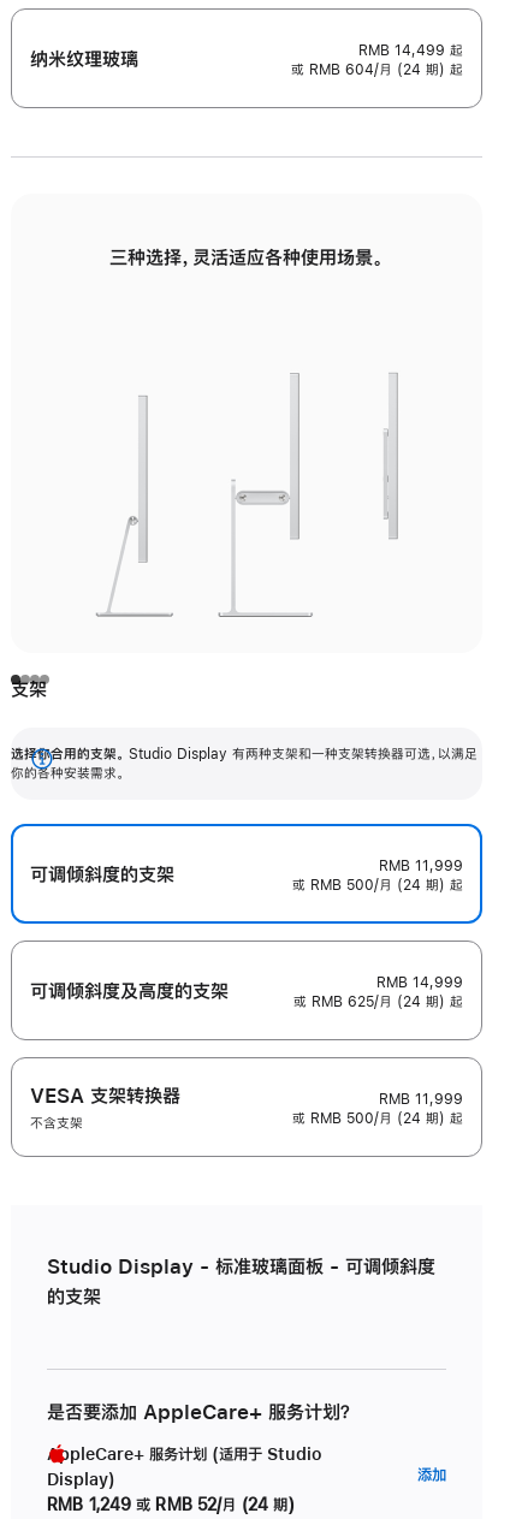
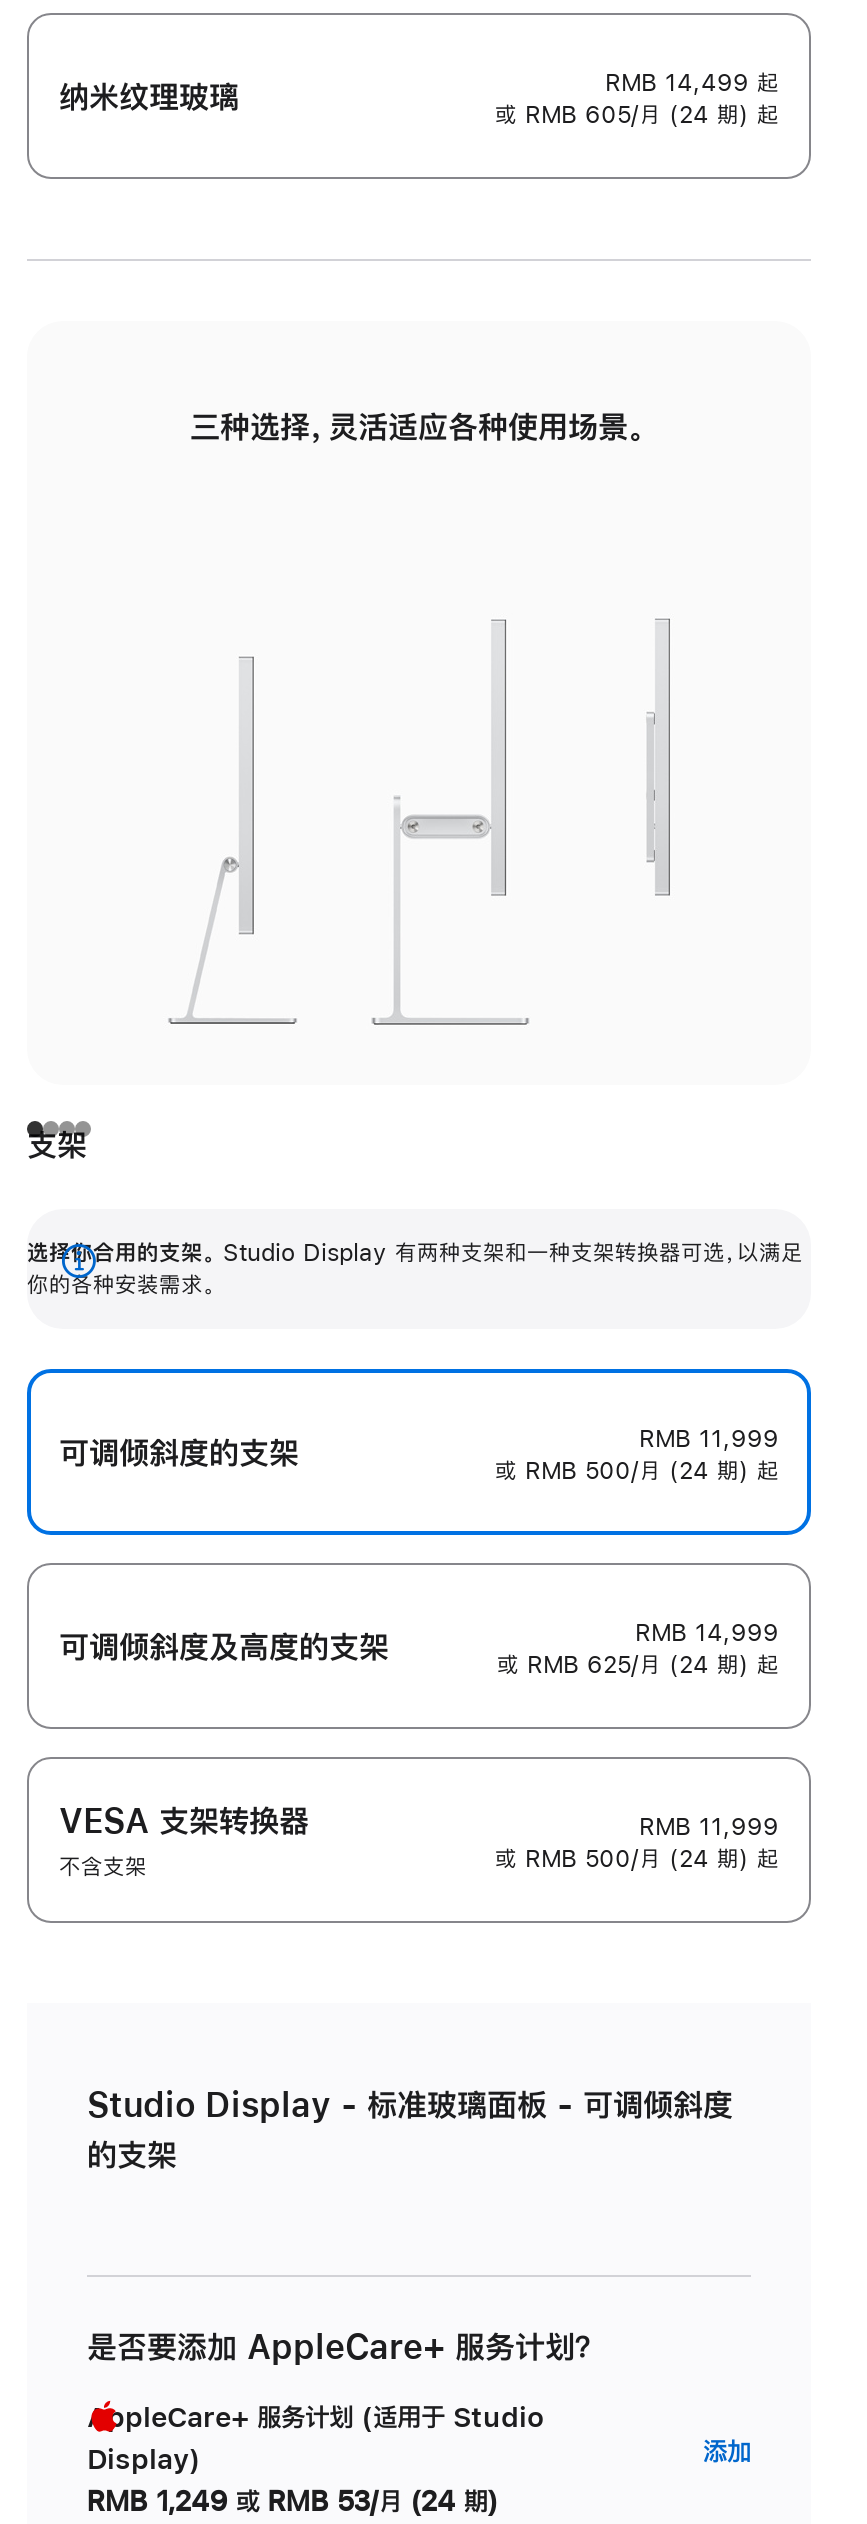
- 或 RMB 604/月 (24 期) 起
+ 或 RMB 605/月 (24 期) 起

- RMB 1,249 或 RMB 52/月 (24 期)
+ RMB 1,249 或 RMB 53/月 (24 期)
